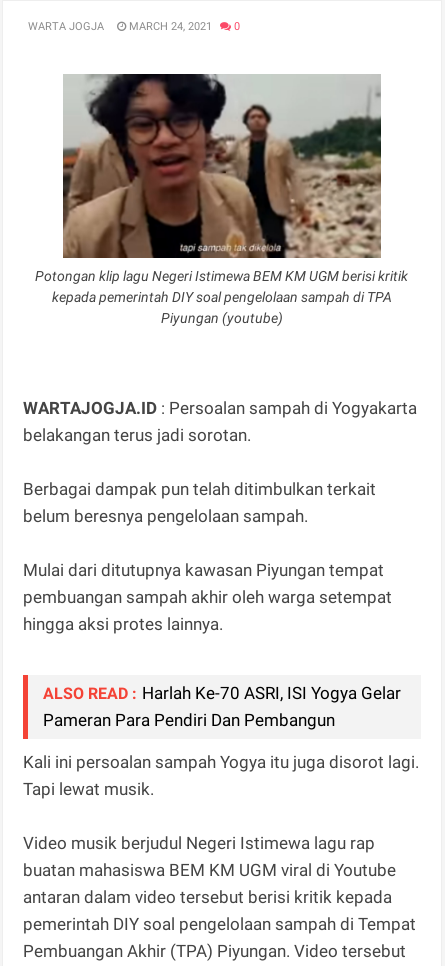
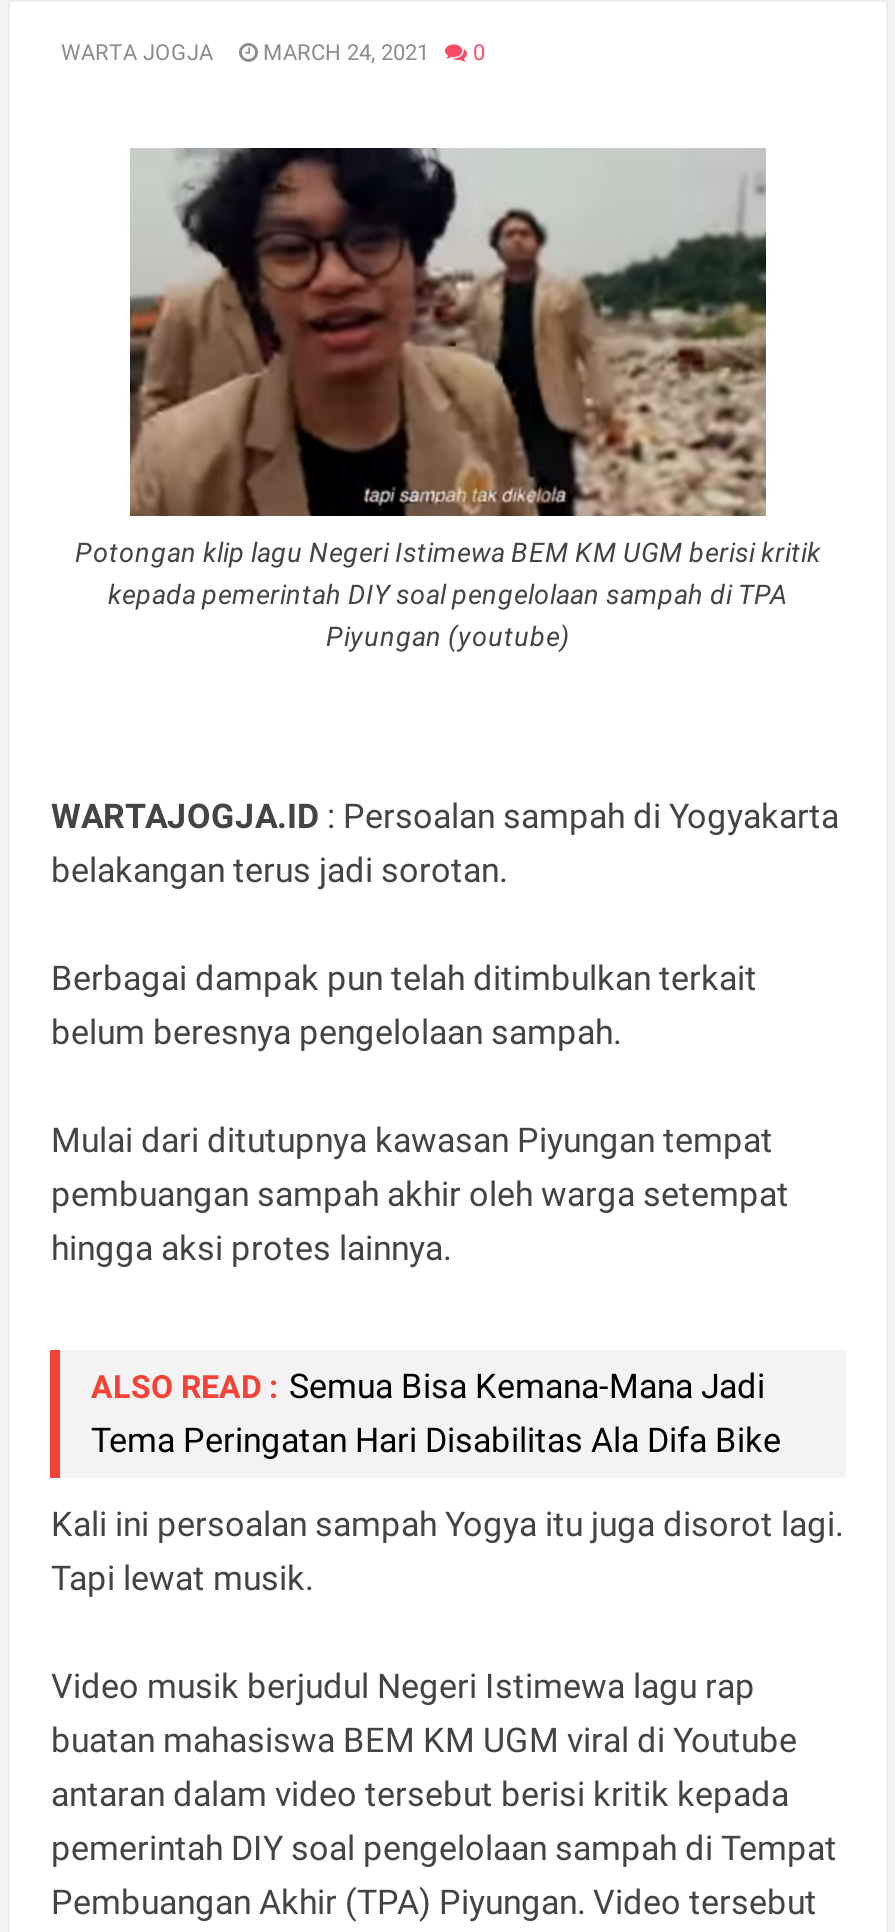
- ALSO READ : Harlah Ke-70 ASRI, ISI Yogya Gelar
- Pameran Para Pendiri Dan Pembangun
+ ALSO READ : Semua Bisa Kemana-Mana Jadi
+ Tema Peringatan Hari Disabilitas Ala Difa Bike
